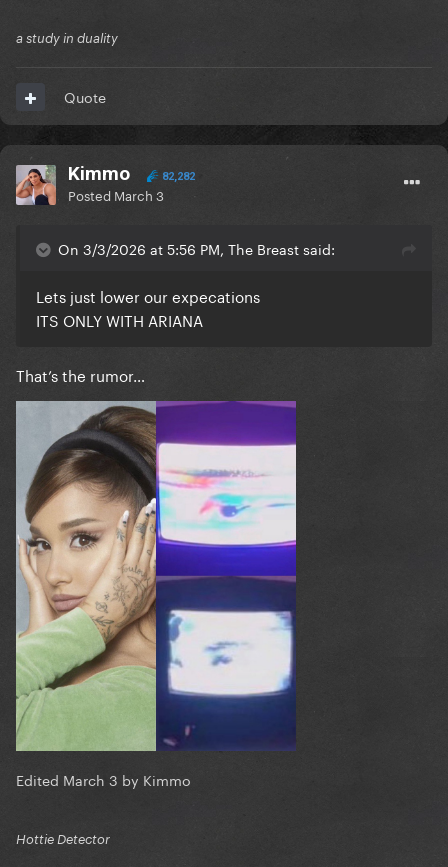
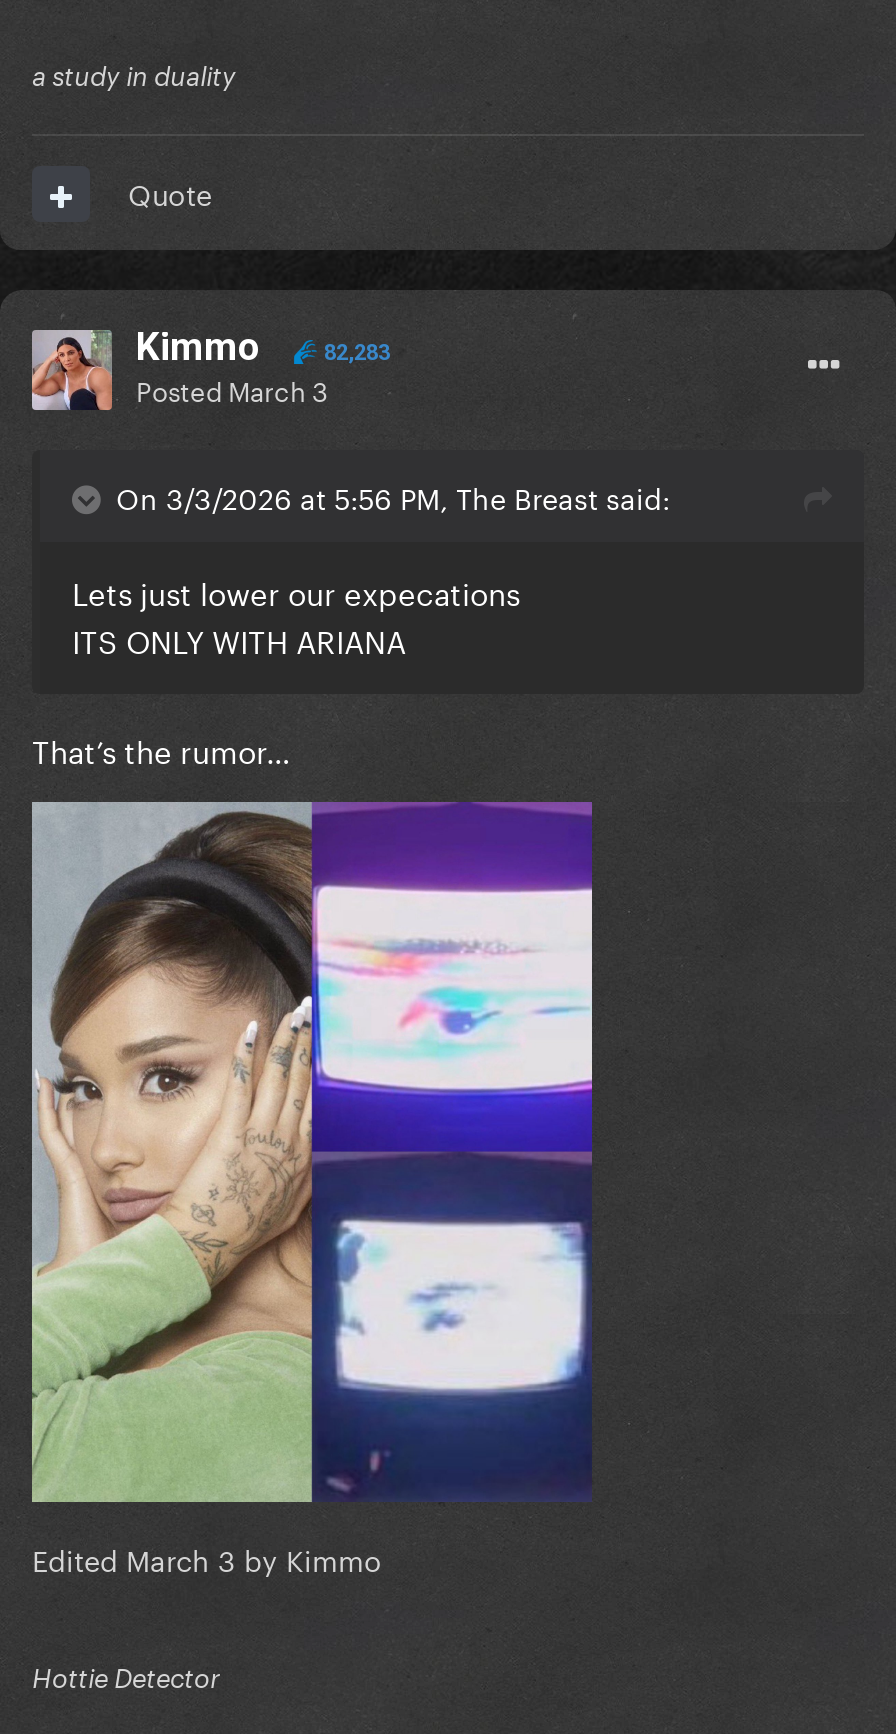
- Kimmo 82,282
+ Kimmo 82,283
